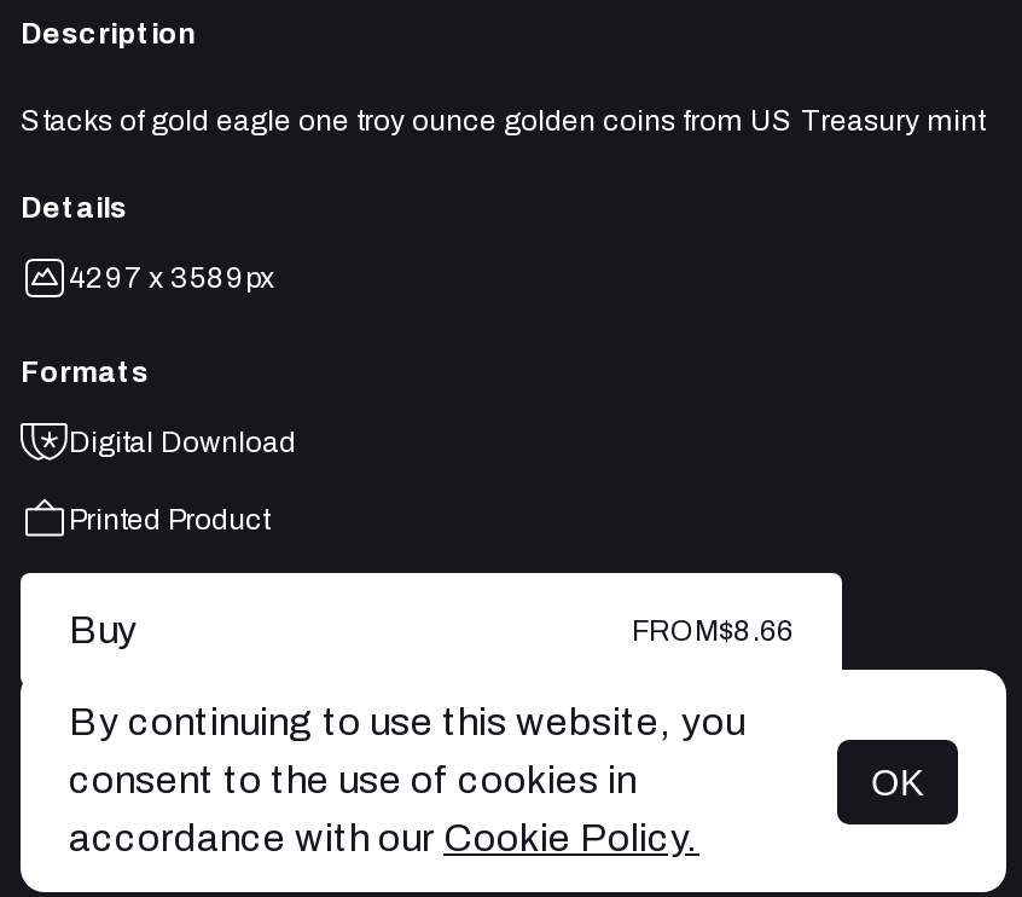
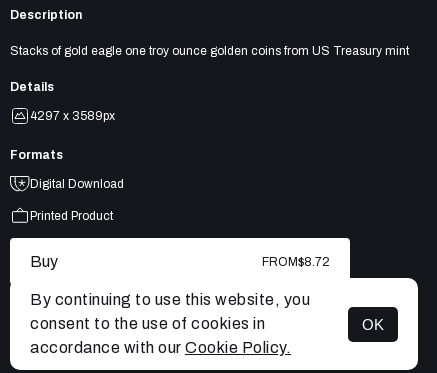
- FROM$8.66
+ FROM$8.72
